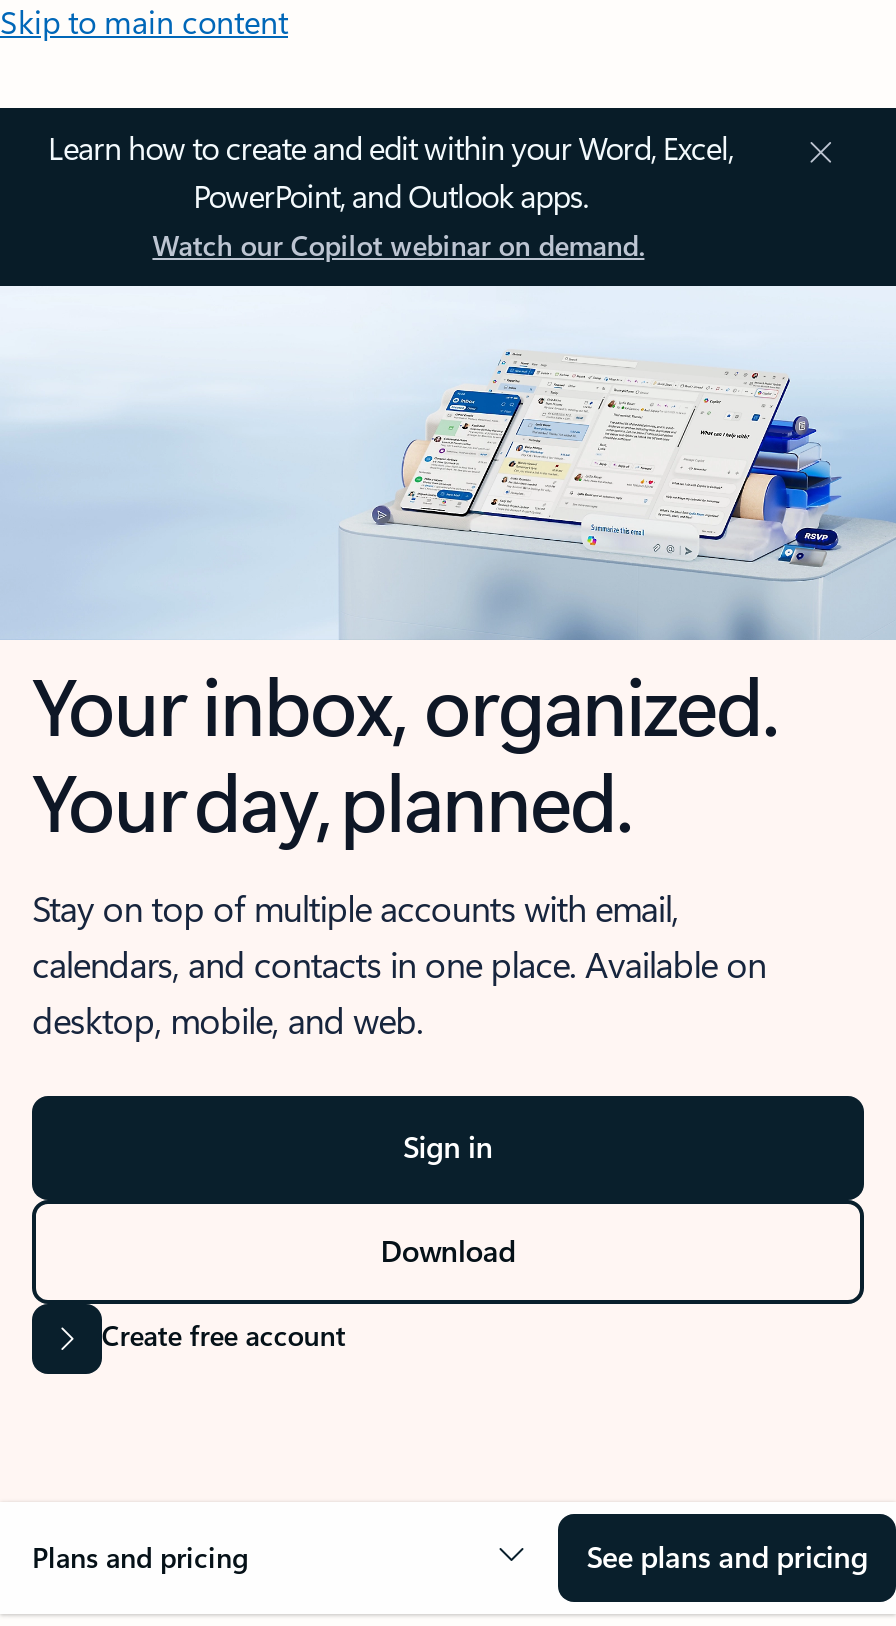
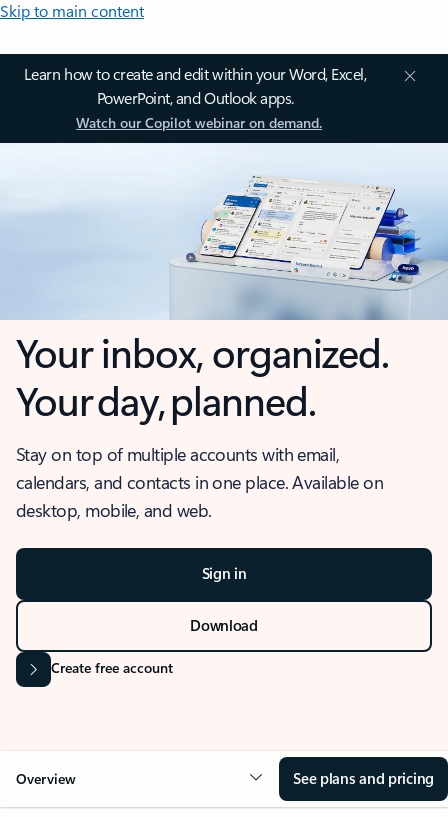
- Plans and pricing
+ Overview
